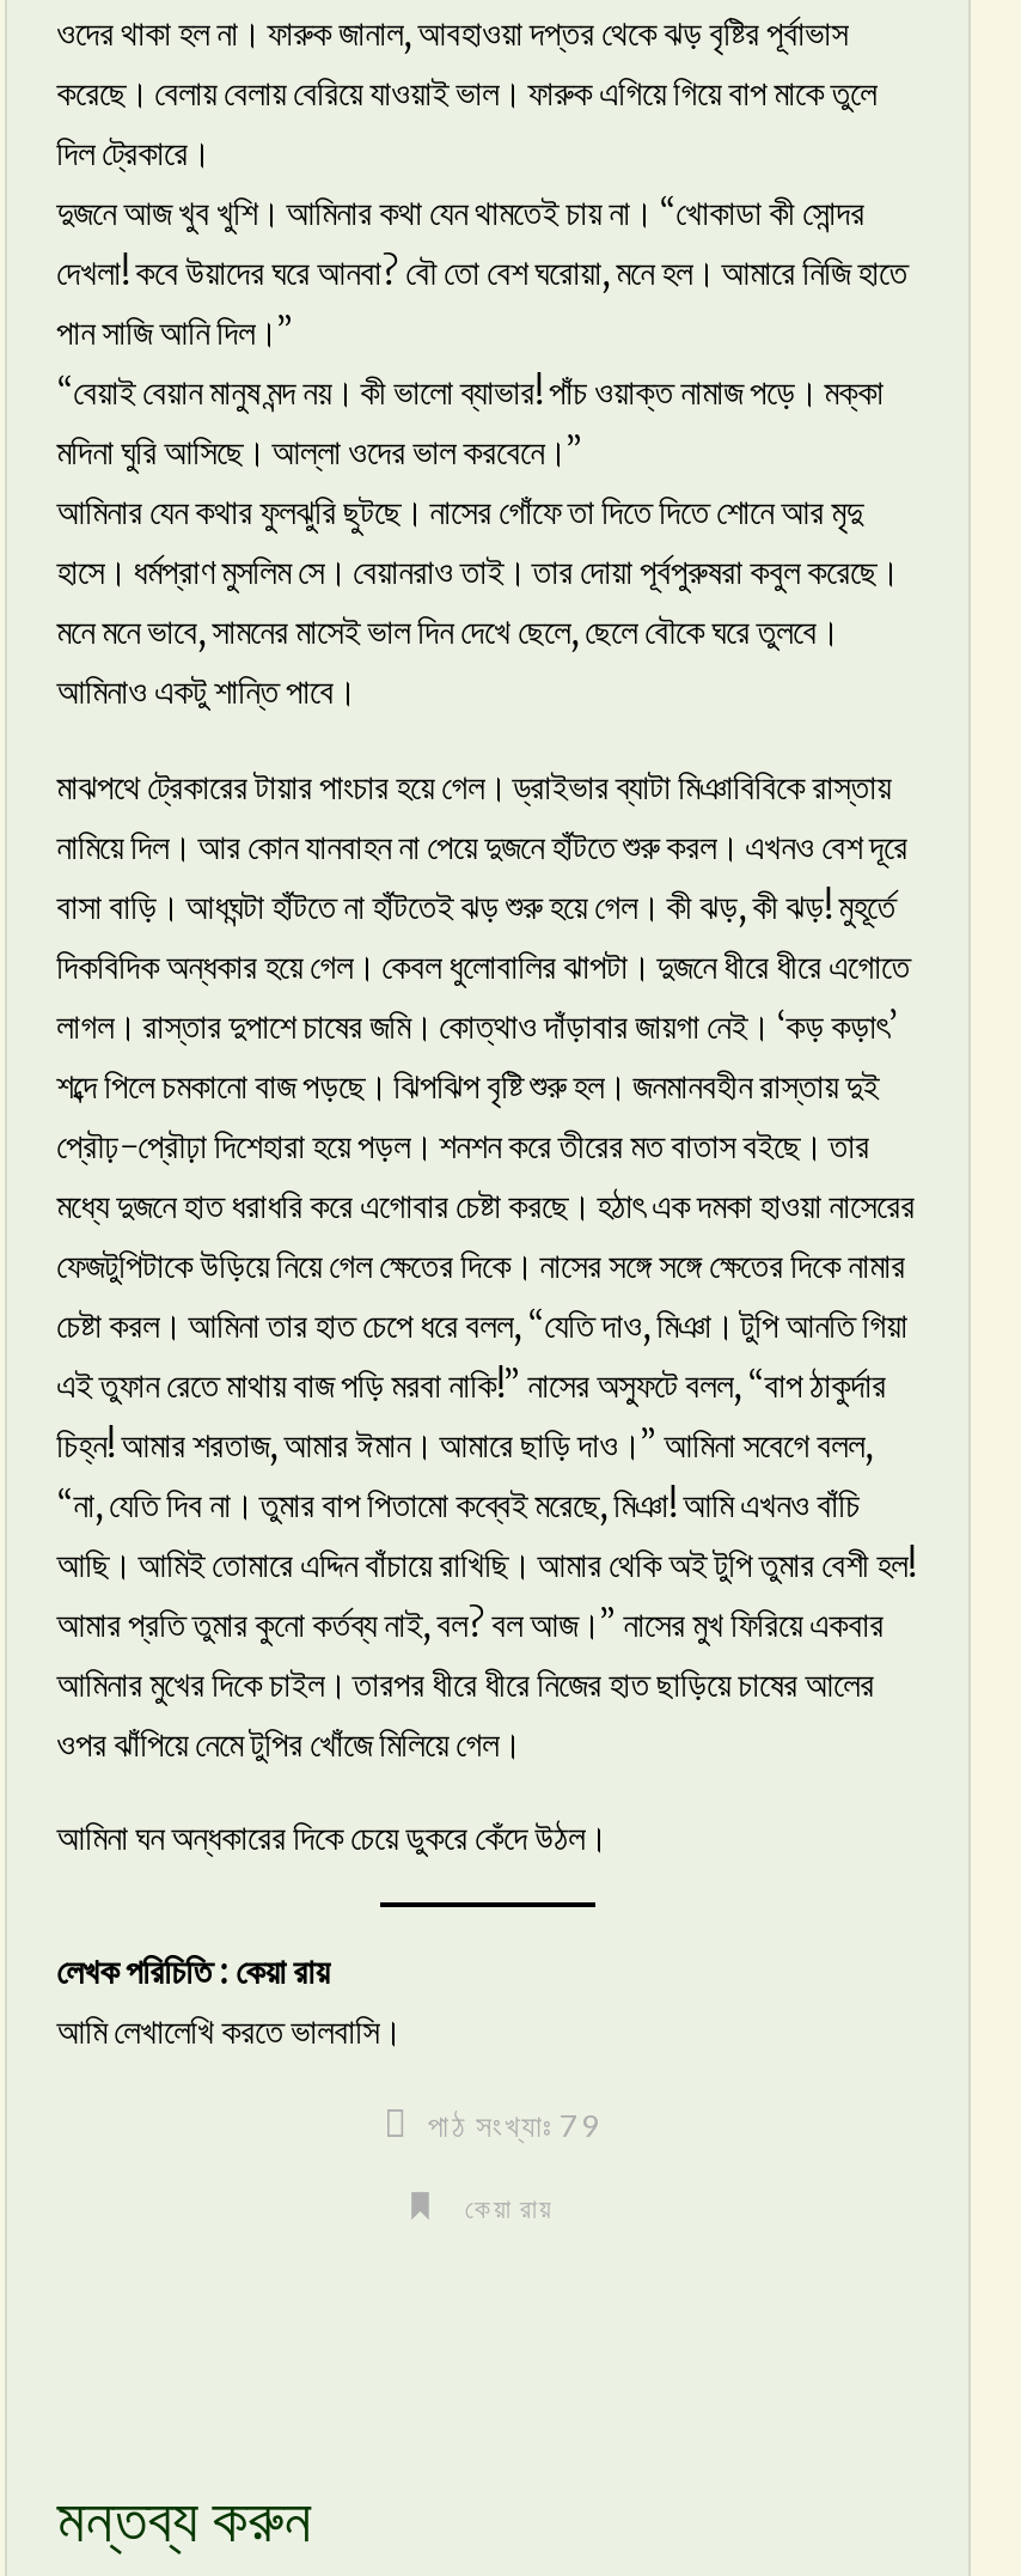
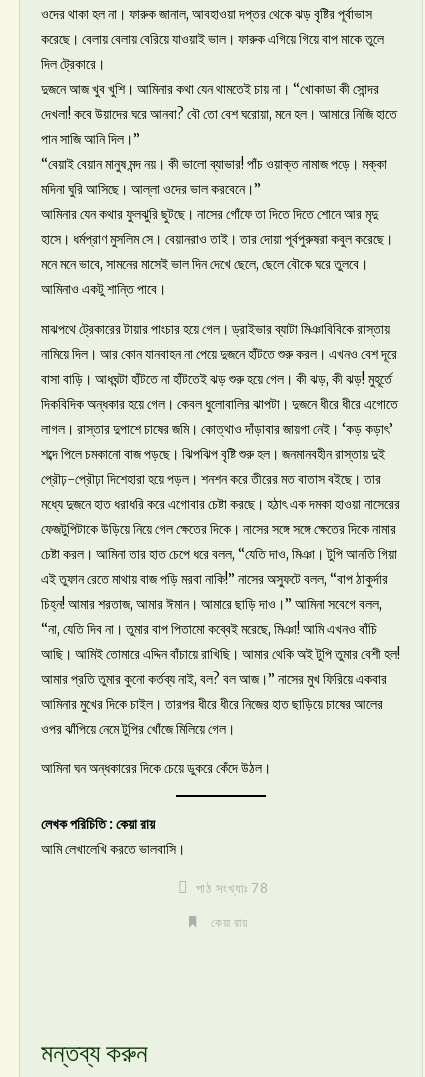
- পাঠ সংখ্যাঃ 79
+ পাঠ সংখ্যাঃ 78
